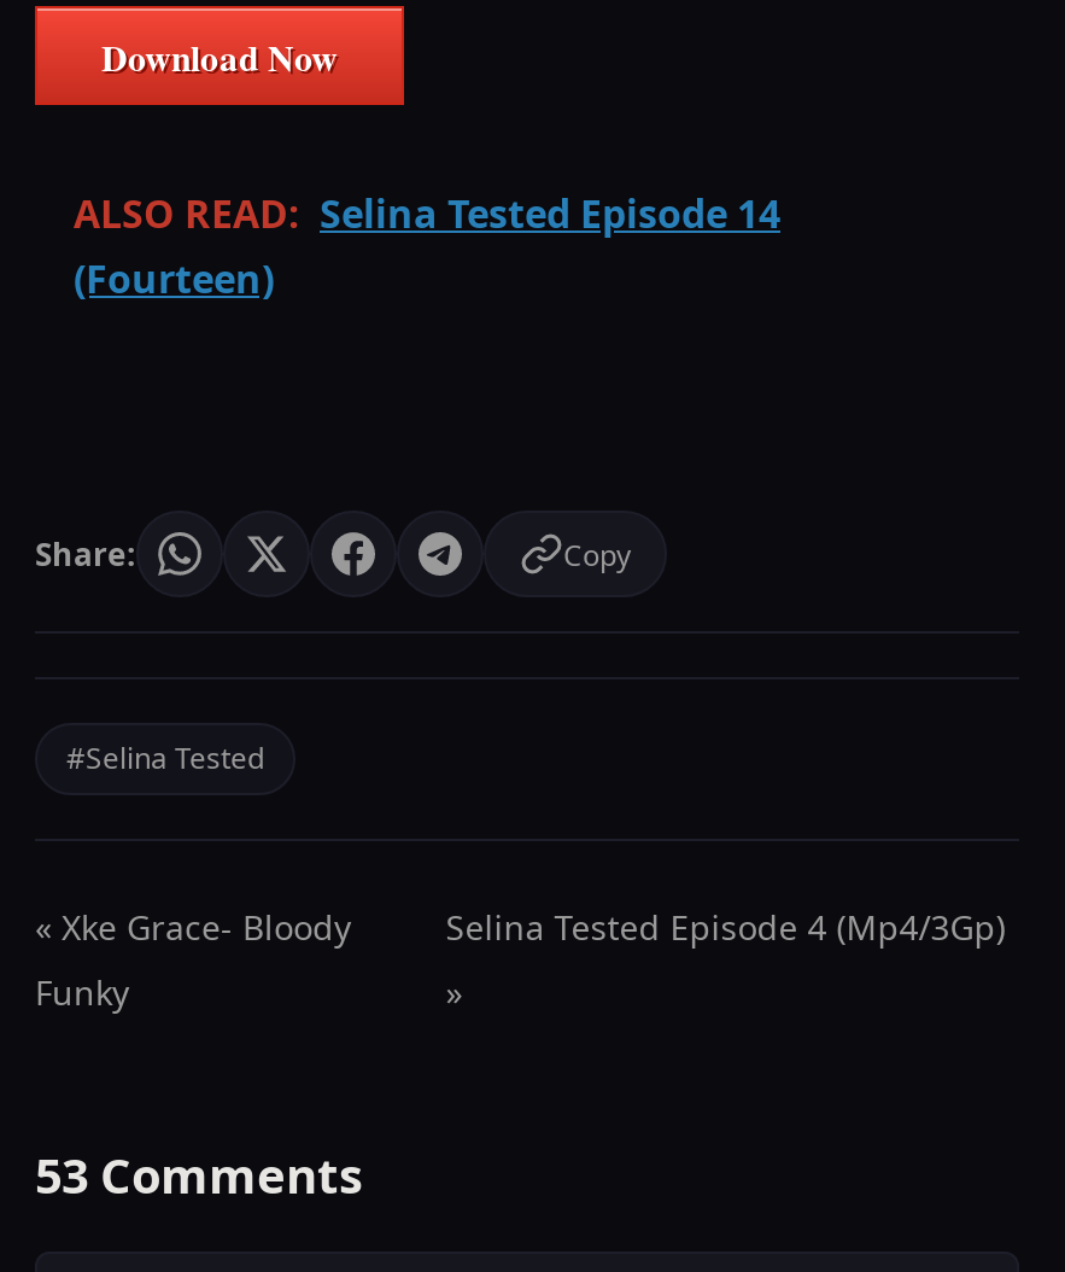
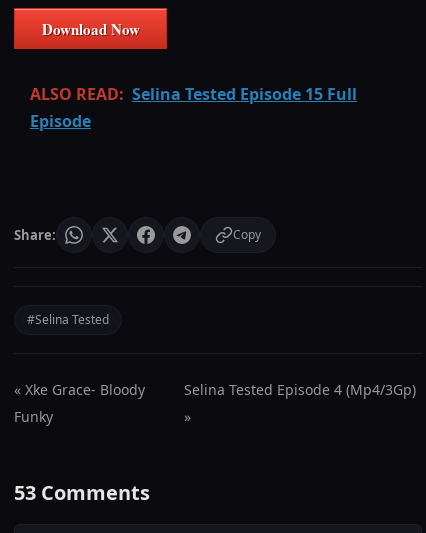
- ALSO READ: Selina Tested Episode 14
- (Fourteen)
+ ALSO READ: Selina Tested Episode 15 Full
+ Episode
